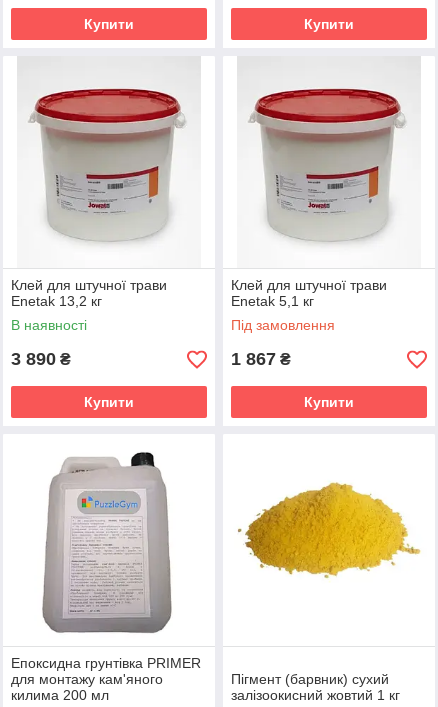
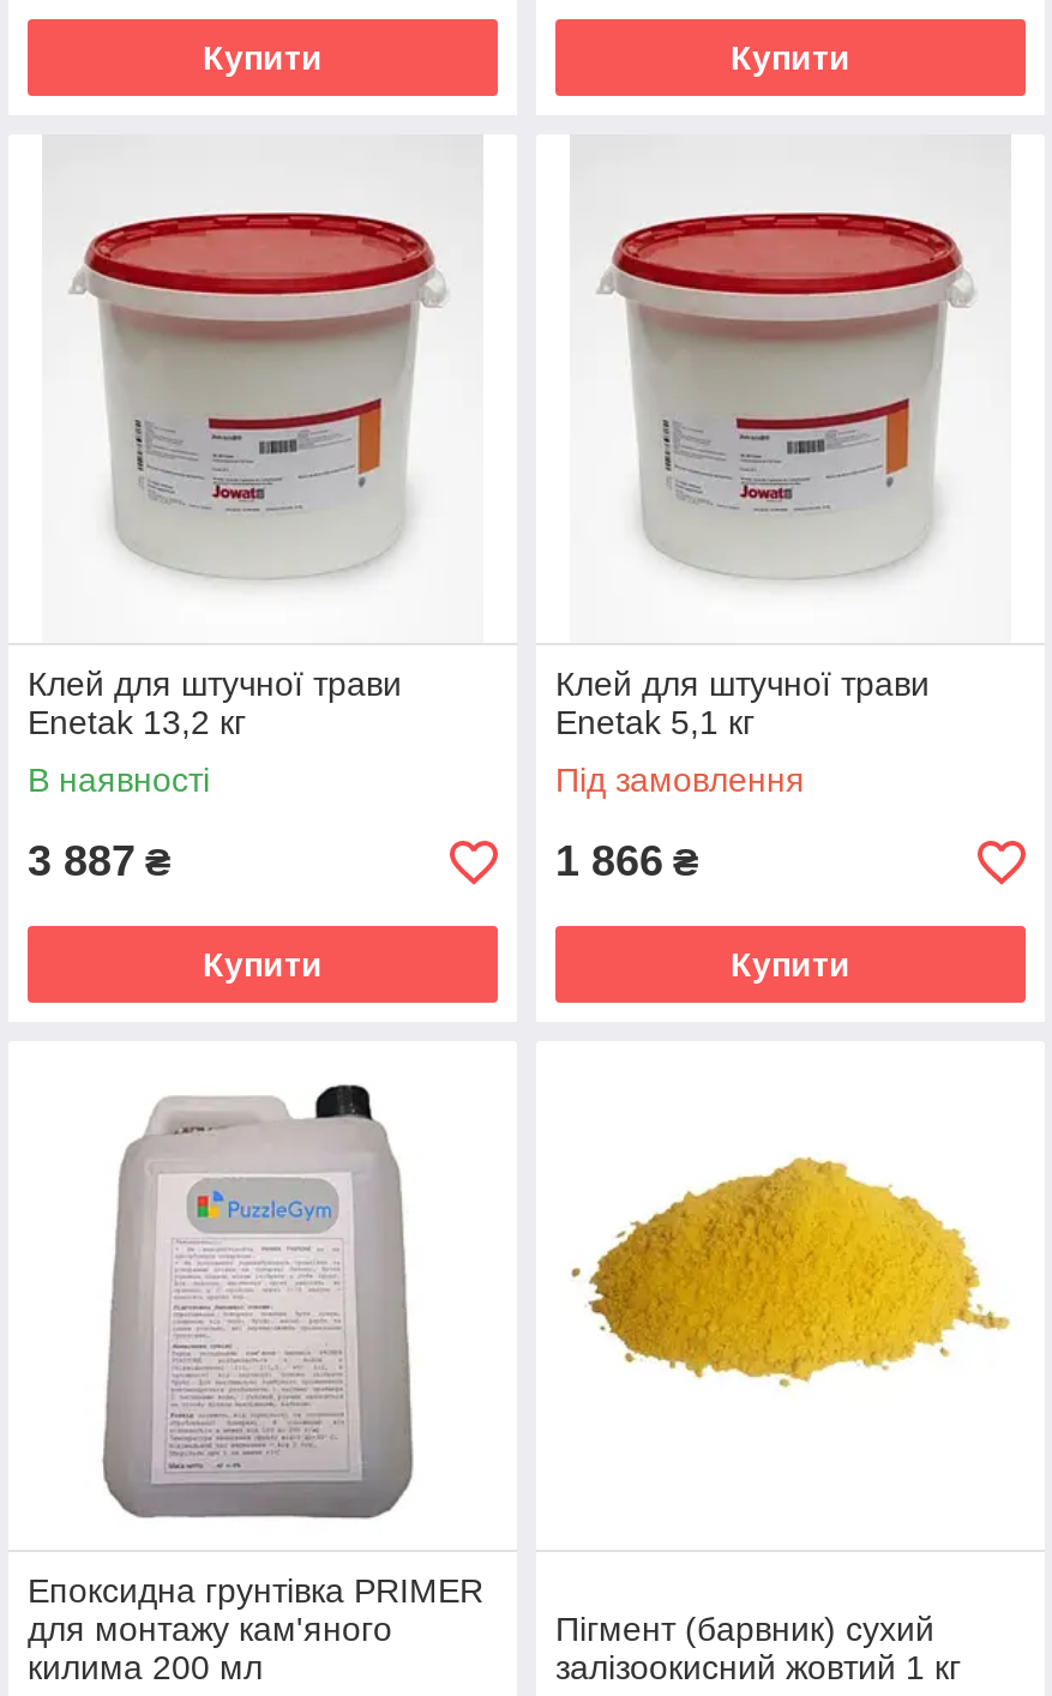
- 3 890 ₴
+ 3 887 ₴

- 1 867 ₴
+ 1 866 ₴
